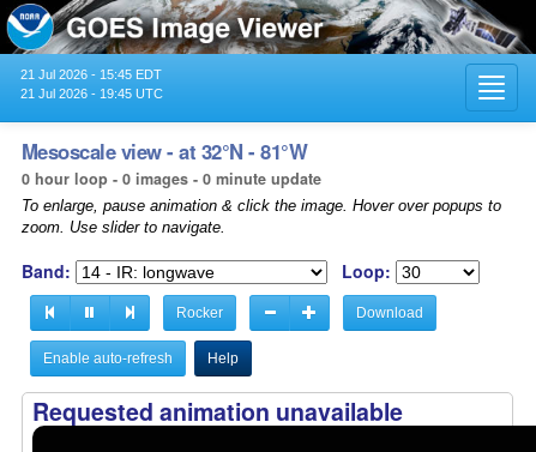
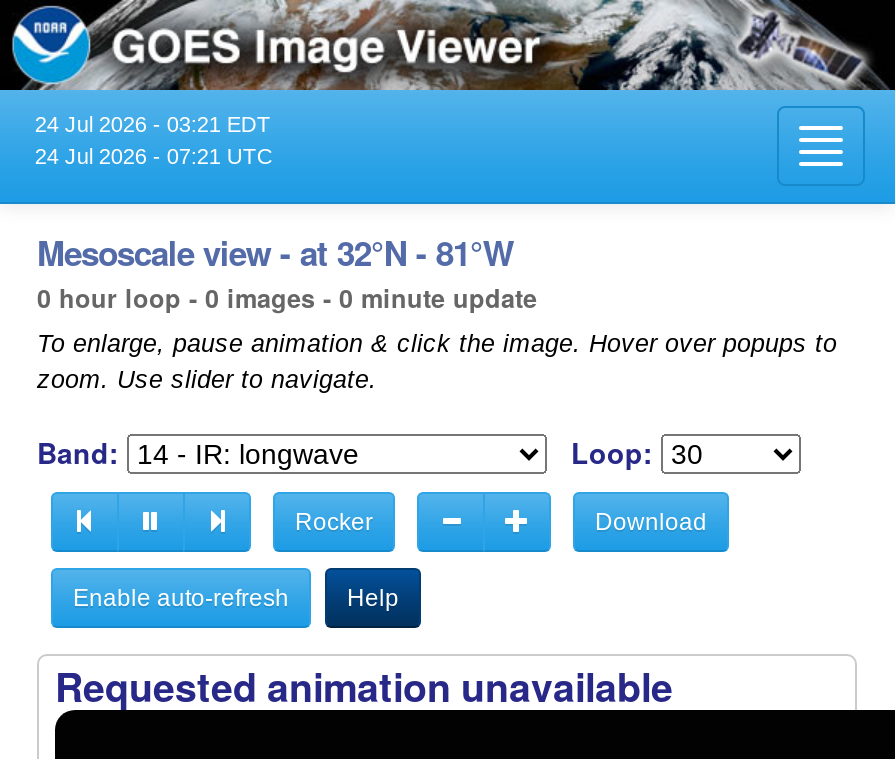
- 21 Jul 2026 - 15:45 EDT
+ 24 Jul 2026 - 03:21 EDT

- 21 Jul 2026 - 19:45 UTC
+ 24 Jul 2026 - 07:21 UTC
